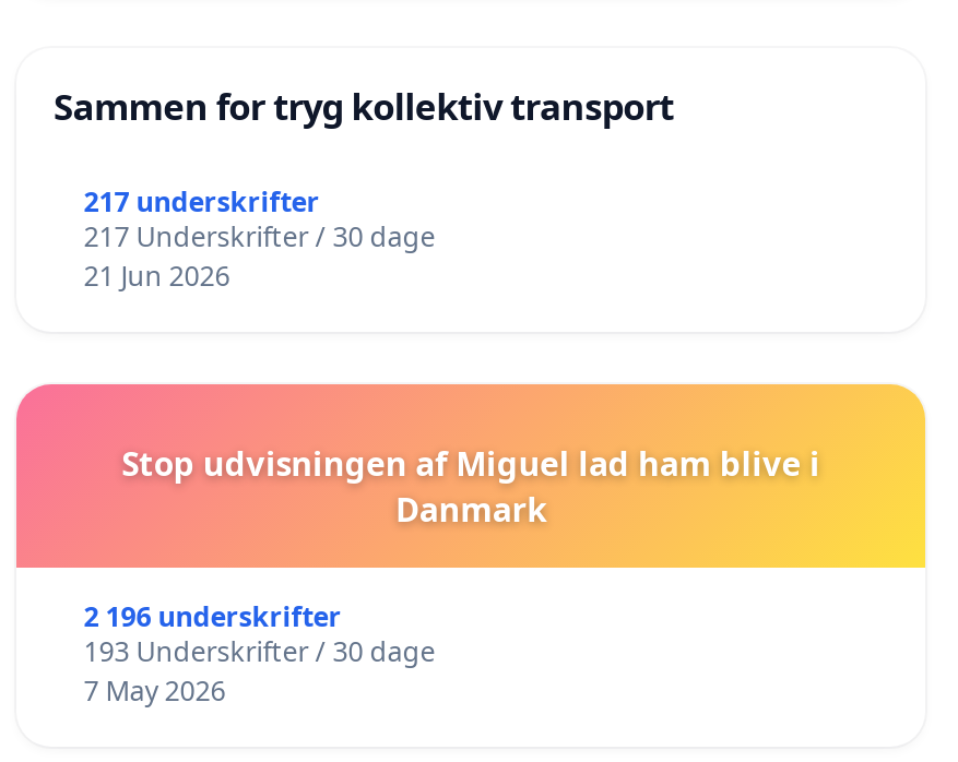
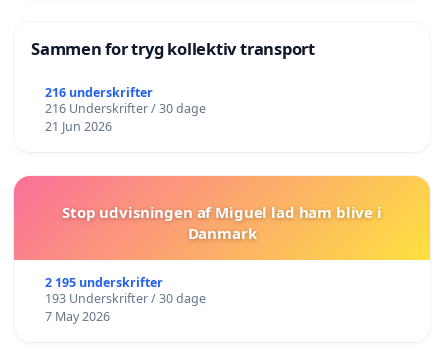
- 217 underskrifter
+ 216 underskrifter

- 217 Underskrifter / 30 dage
+ 216 Underskrifter / 30 dage

- 2 196 underskrifter
+ 2 195 underskrifter
